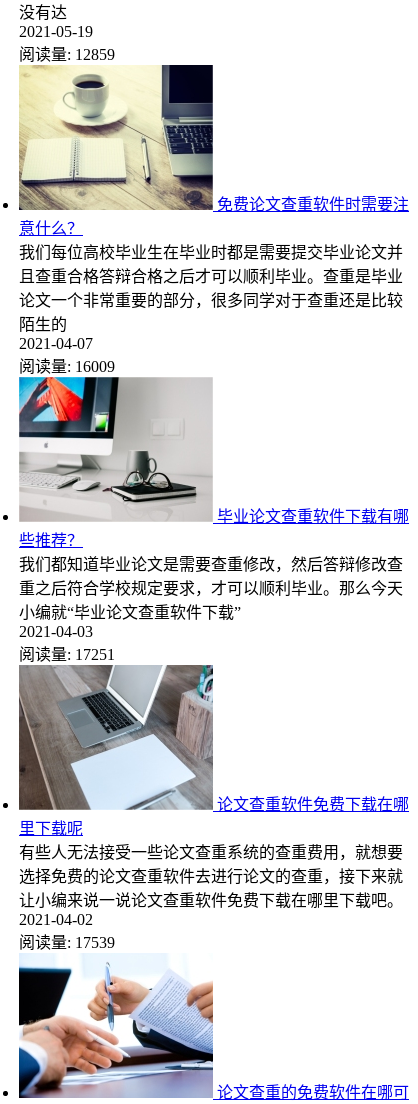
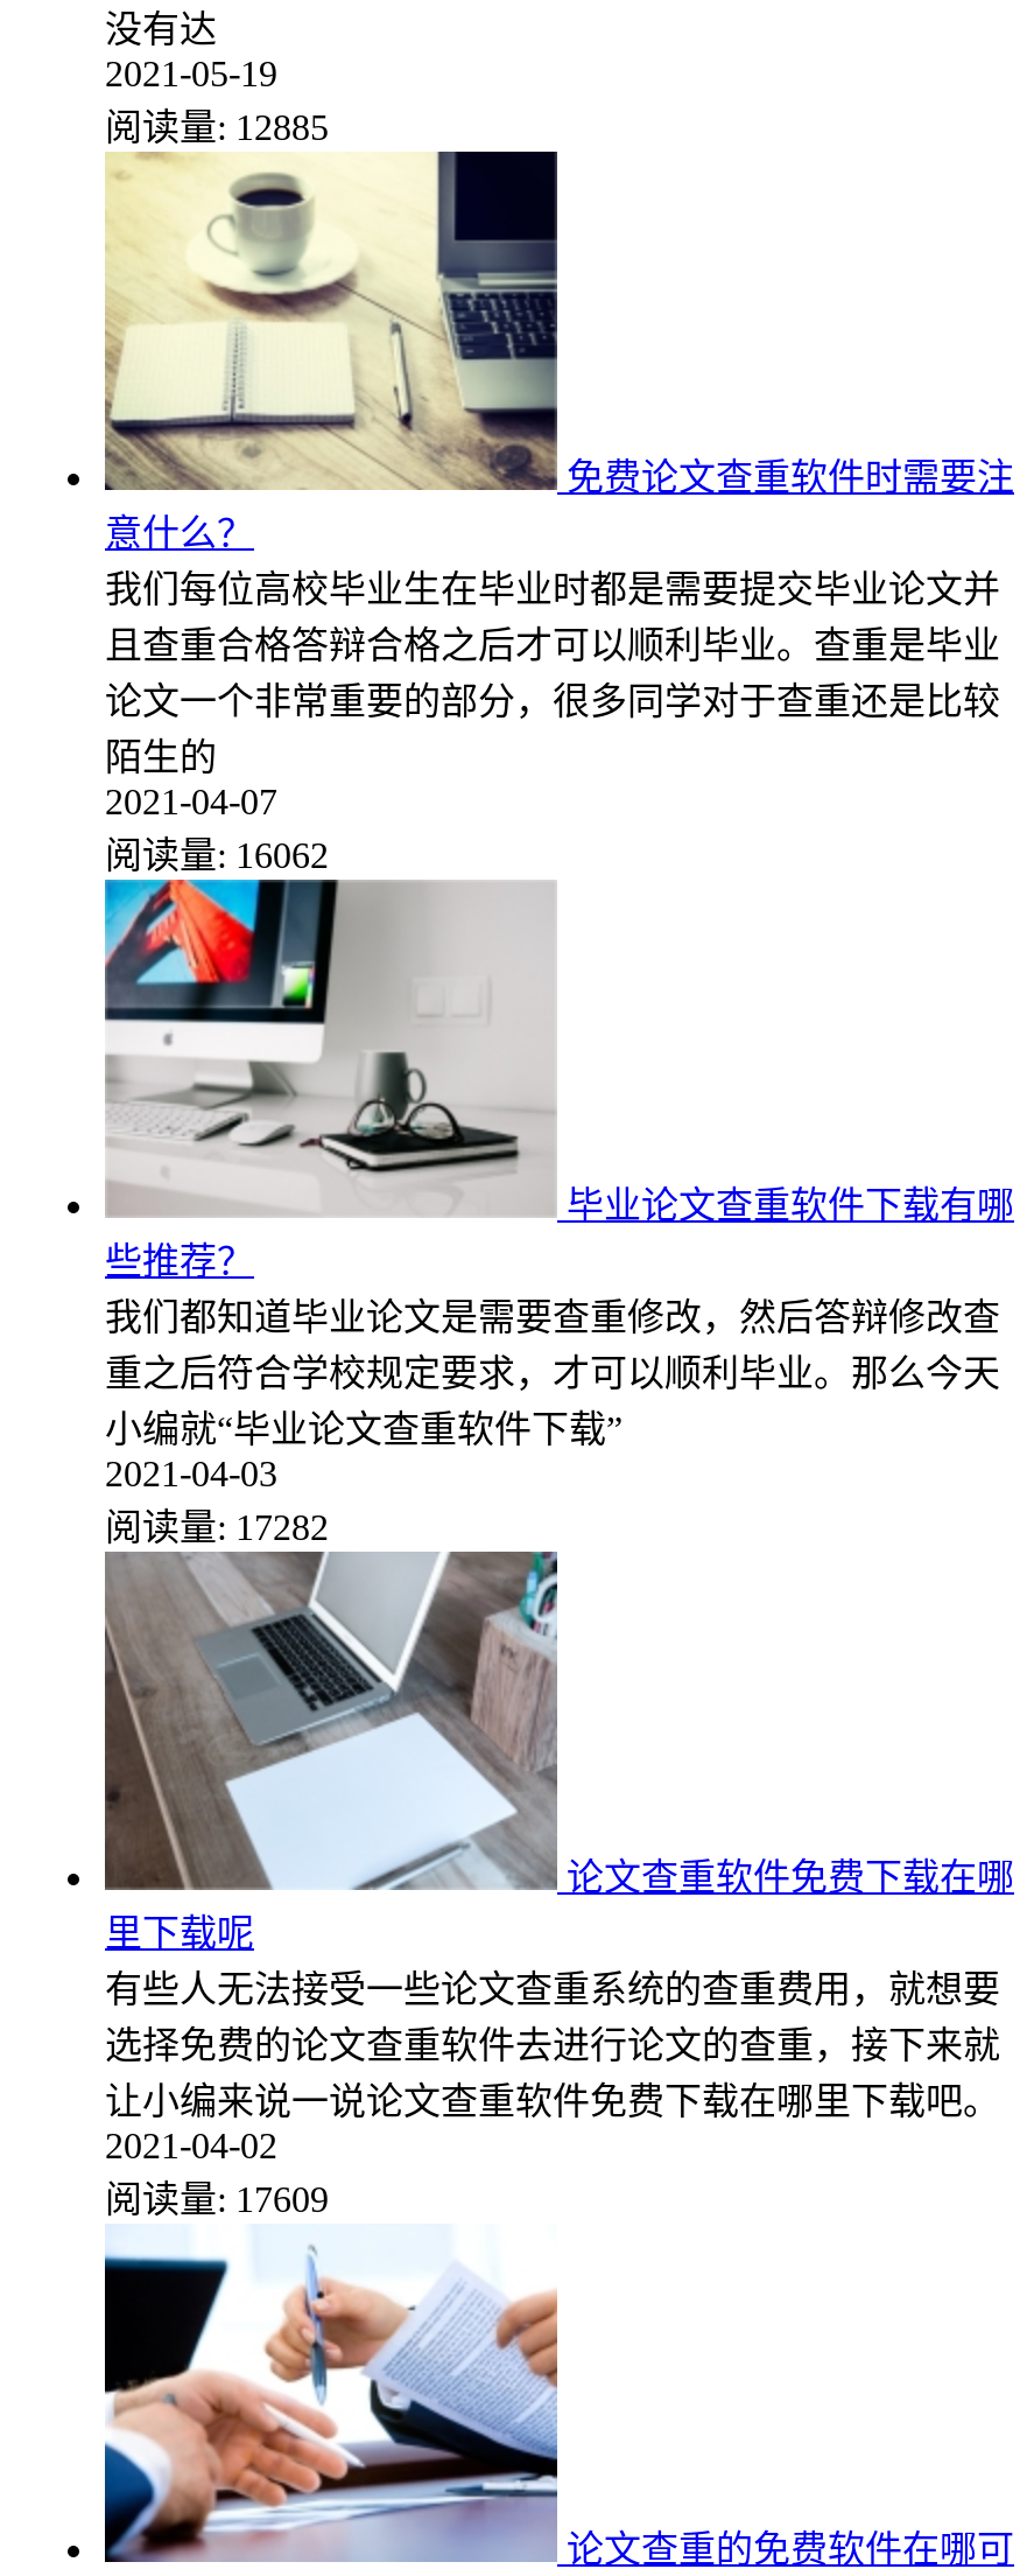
- 阅读量: 12859
+ 阅读量: 12885

- 阅读量: 16009
+ 阅读量: 16062

- 阅读量: 17251
+ 阅读量: 17282

- 阅读量: 17539
+ 阅读量: 17609
